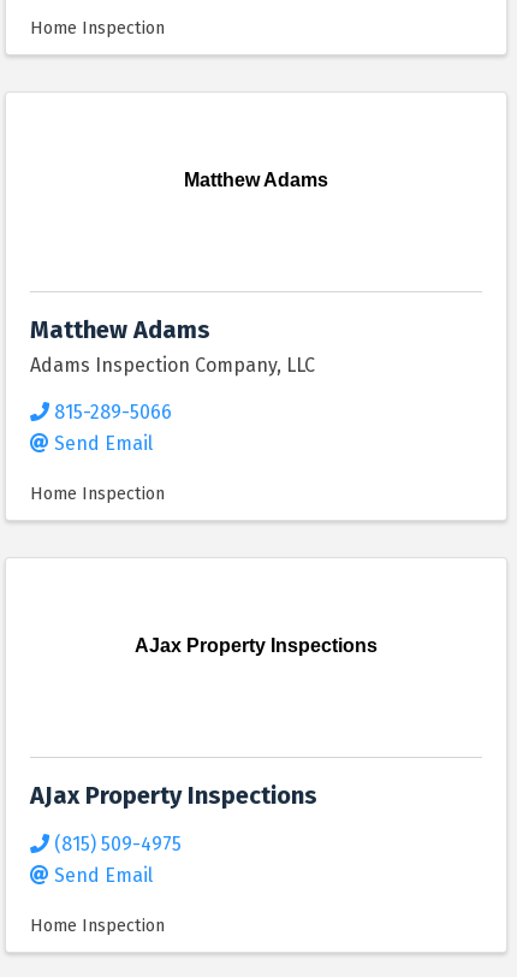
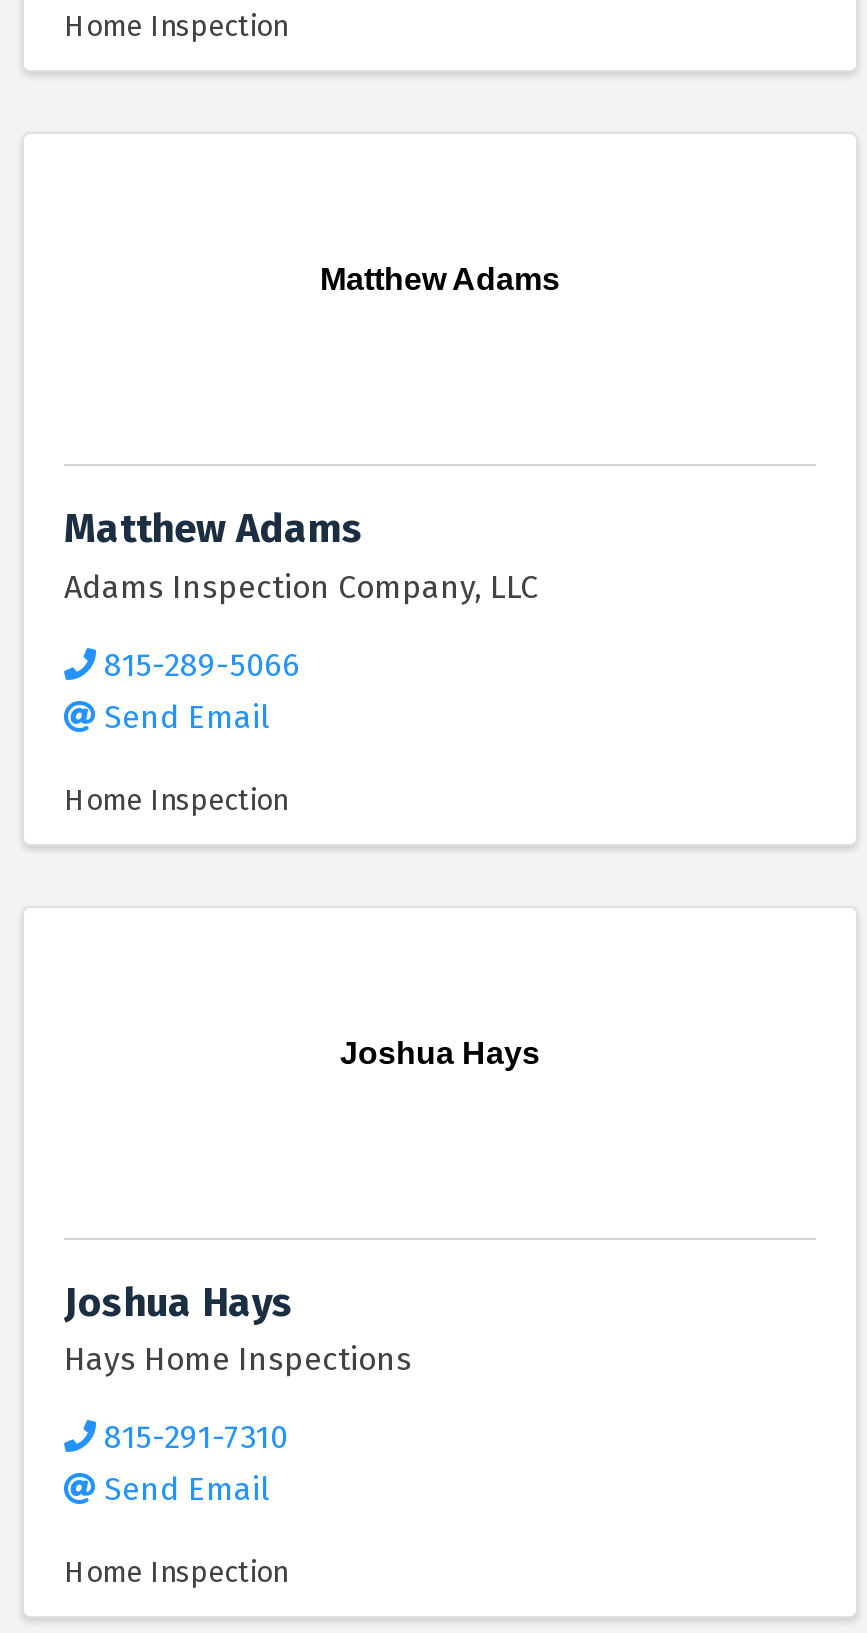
- AJax Property Inspections
+ Joshua Hays

- AJax Property Inspections
+ Joshua Hays
+ Hays Home Inspections

- (815) 509-4975
+ 815-291-7310
